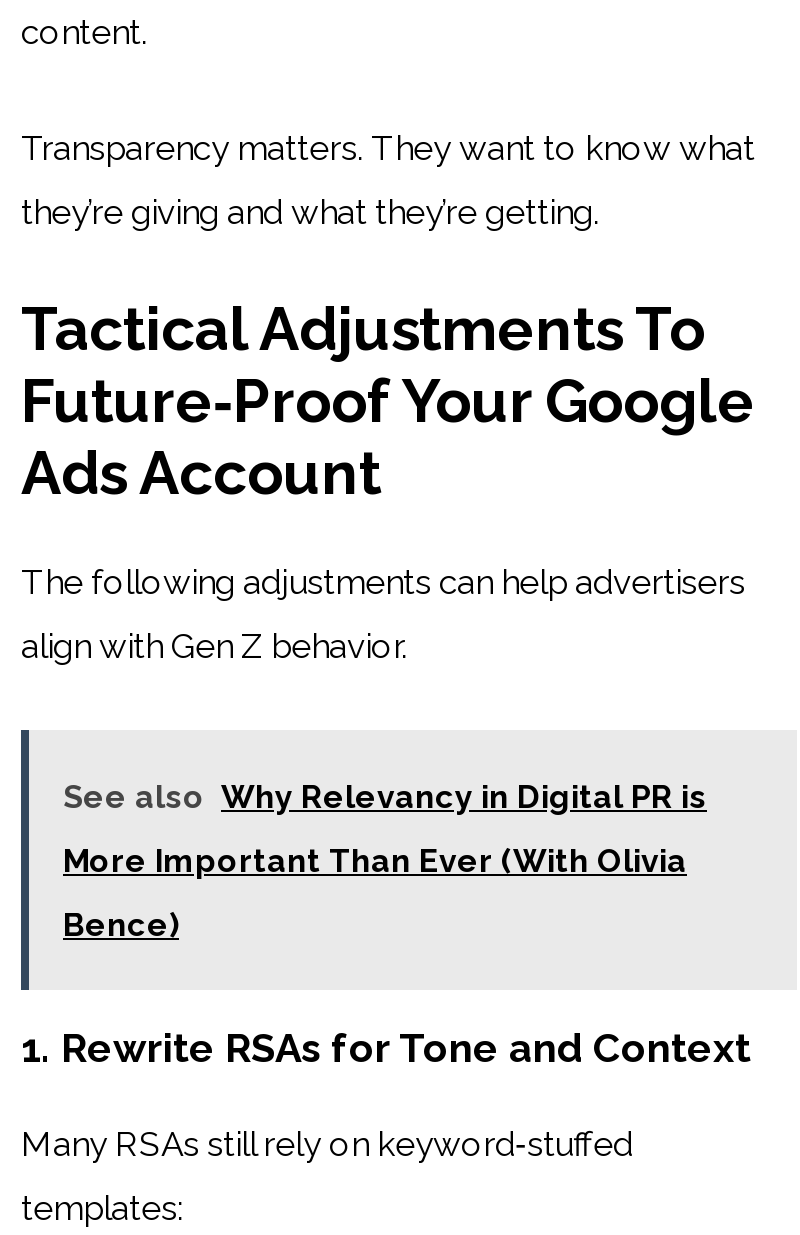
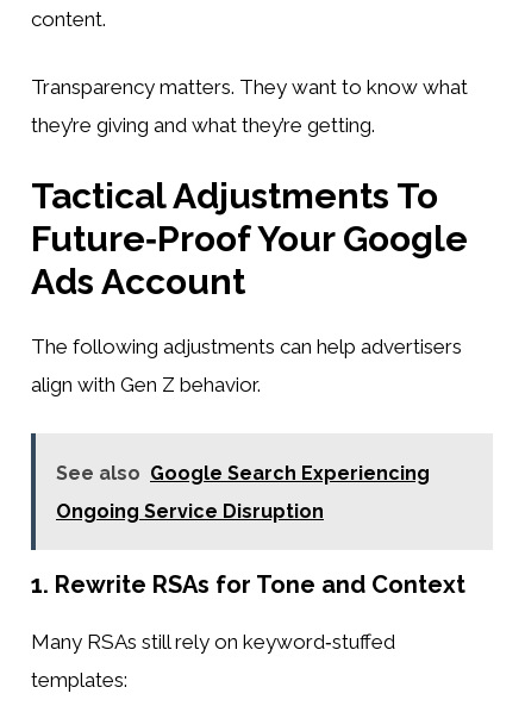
- See also Why Relevancy in Digital PR is
- More Important Than Ever (With Olivia
- Bence)
+ See also Google Search Experiencing
+ Ongoing Service Disruption
